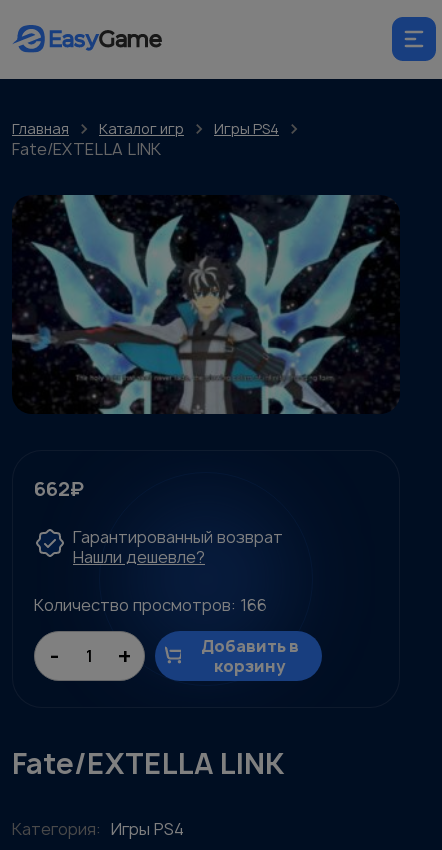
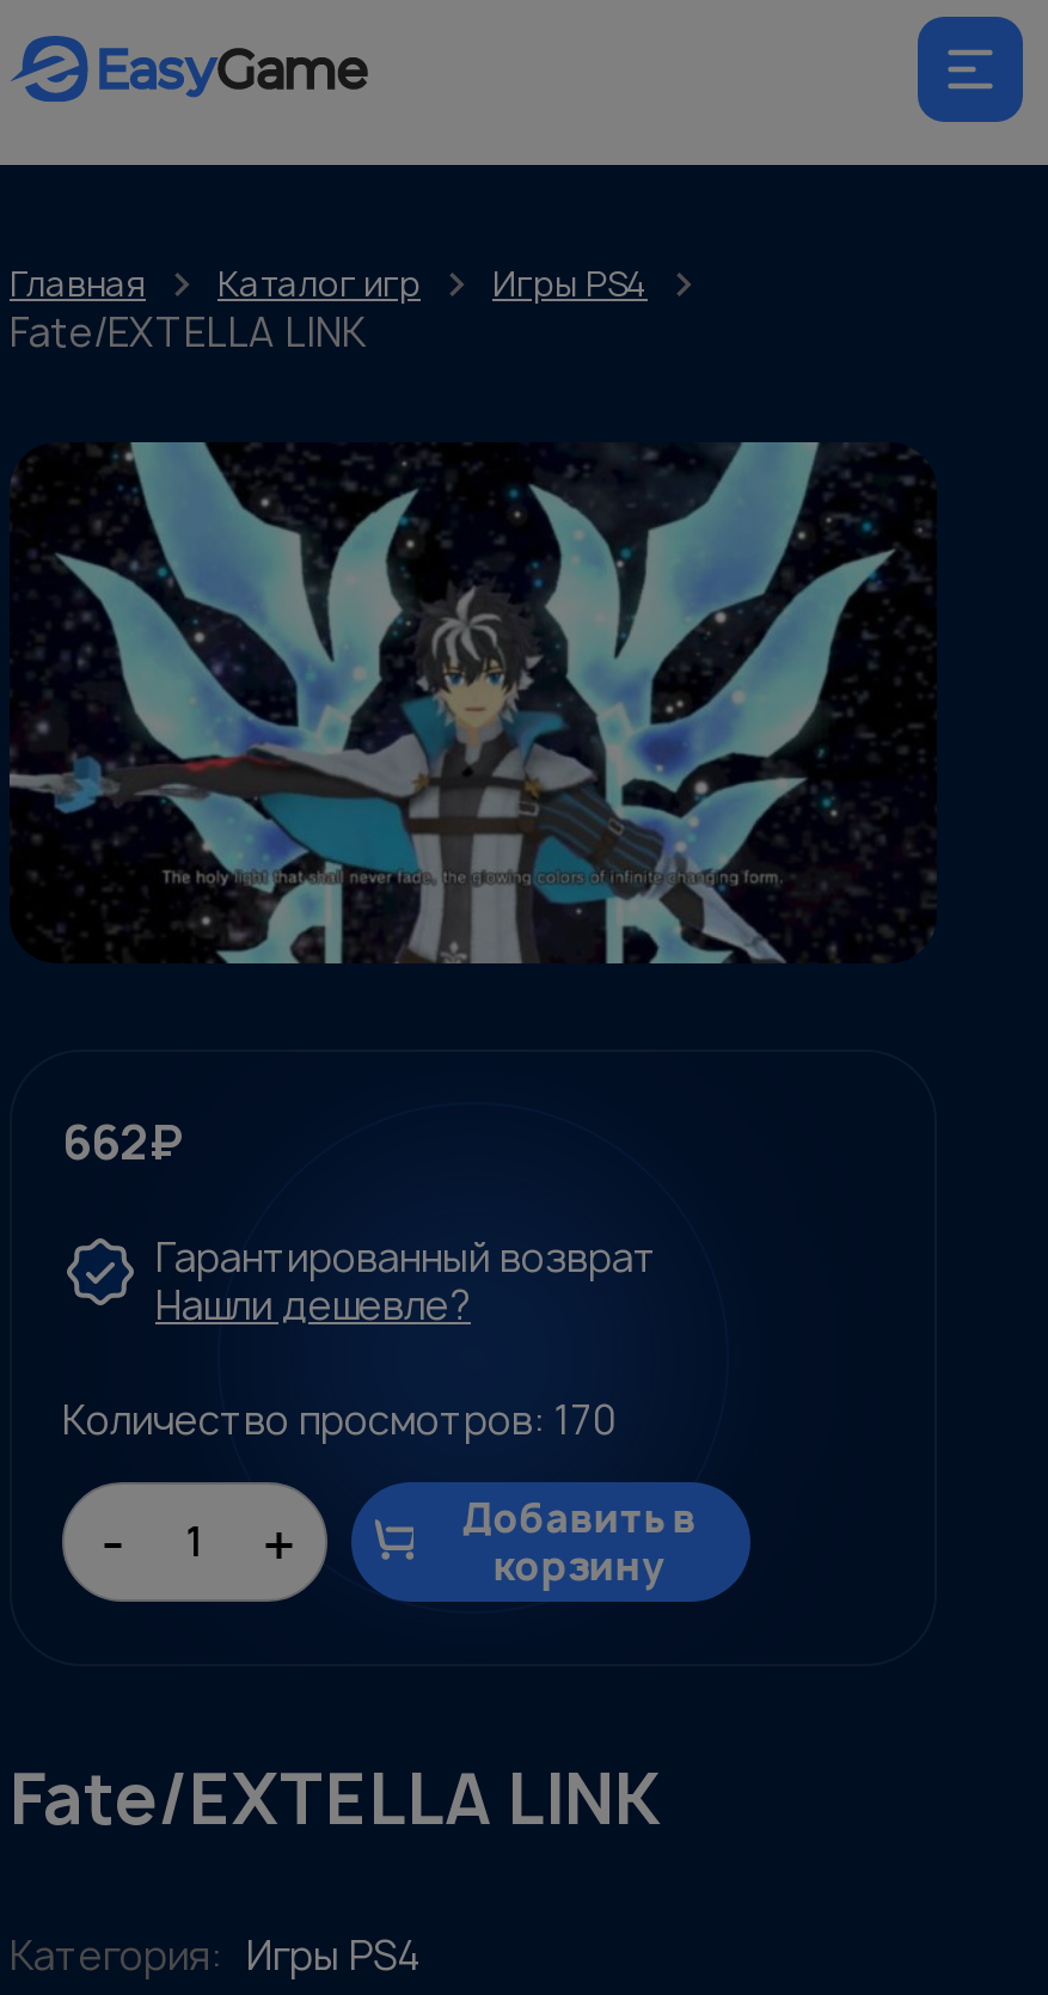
- Количество просмотров: 166
+ Количество просмотров: 170
